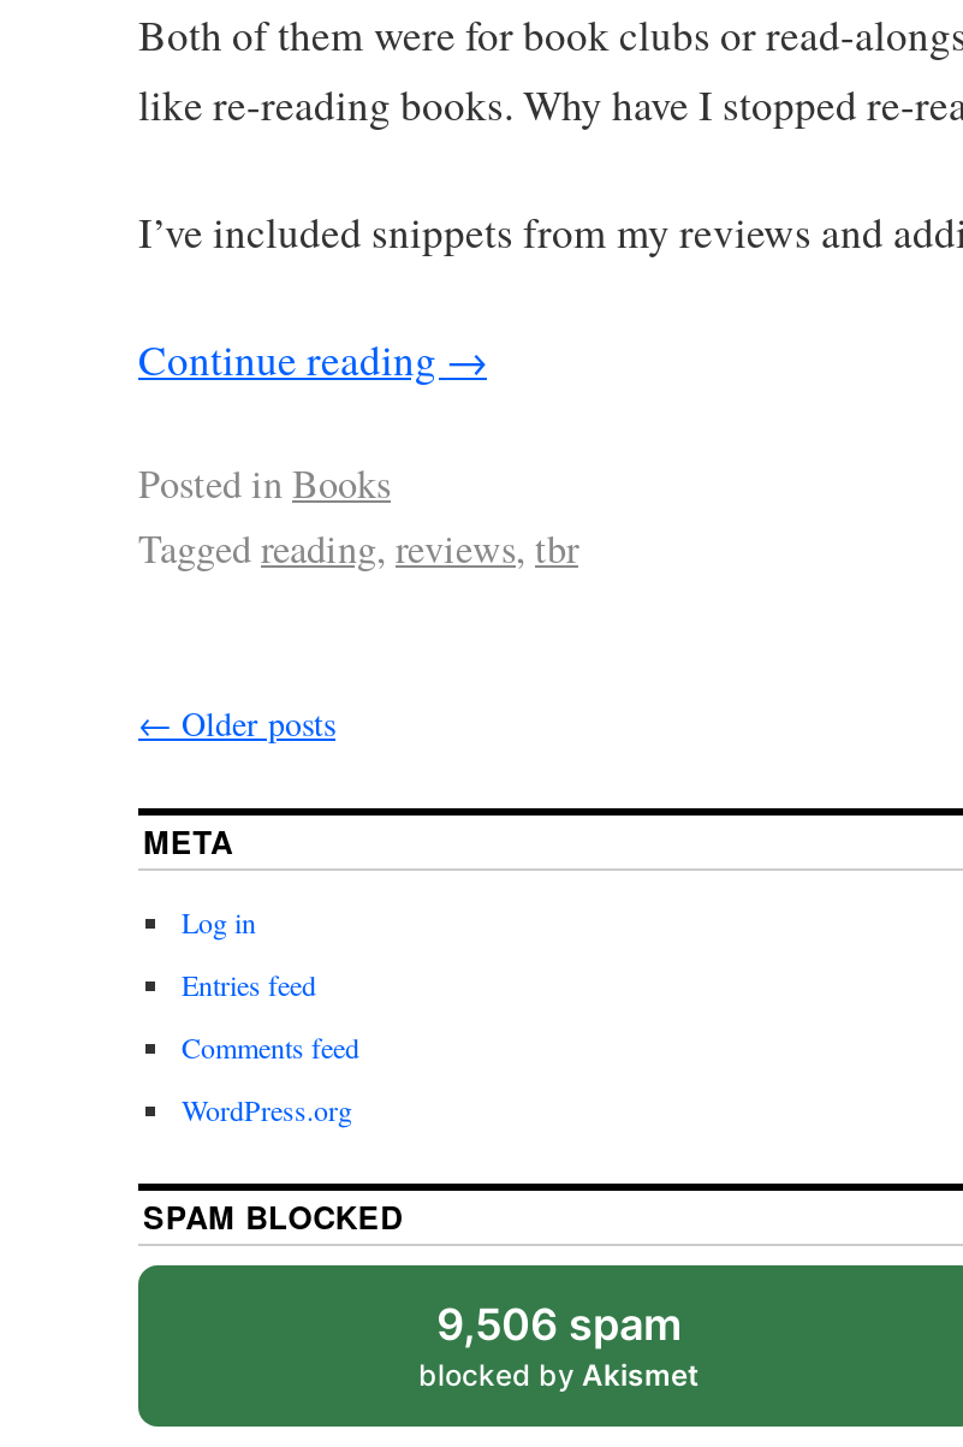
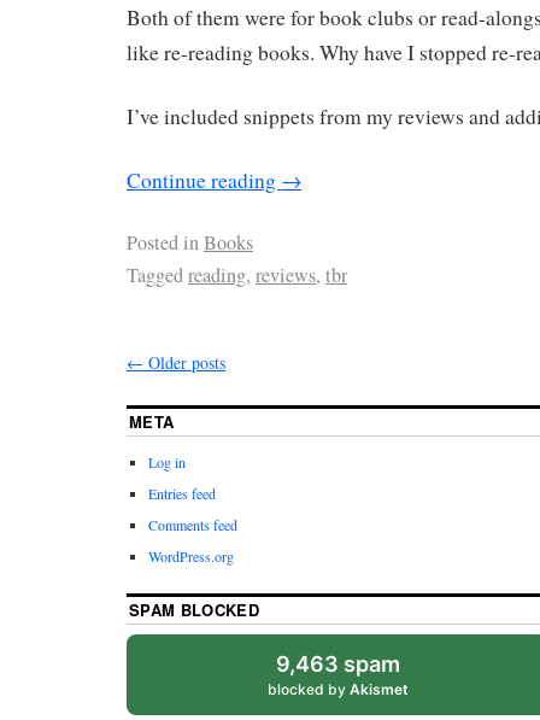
- 9,506 spam
+ 9,463 spam
